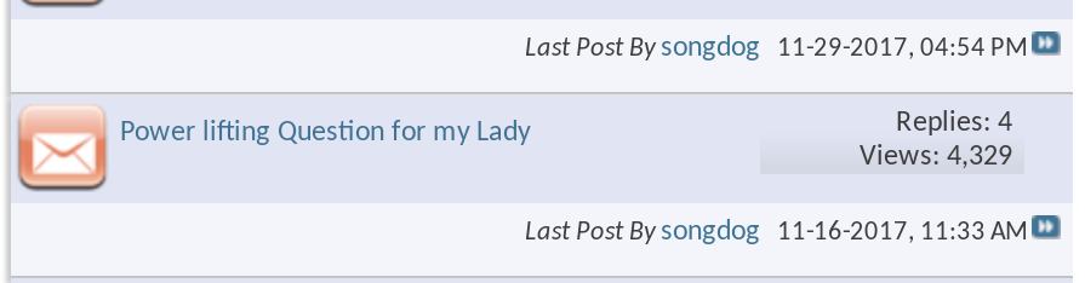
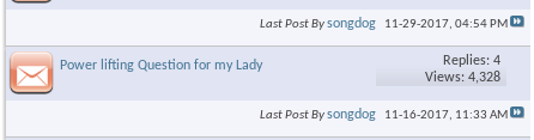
- Views: 4,329
+ Views: 4,328
